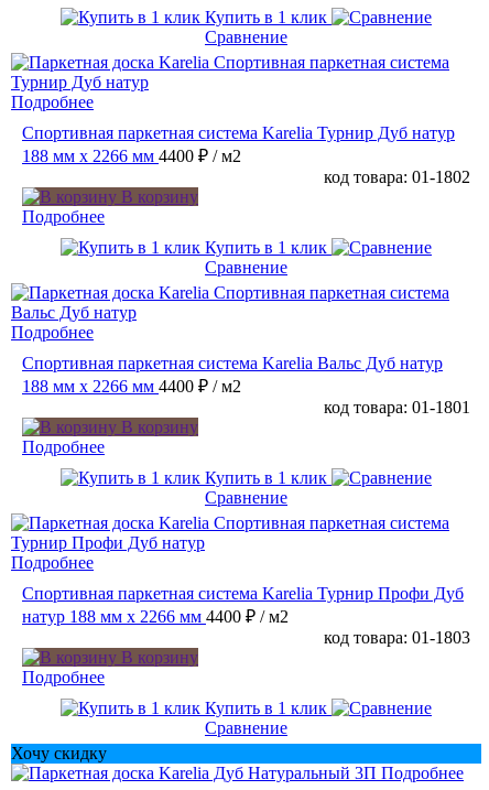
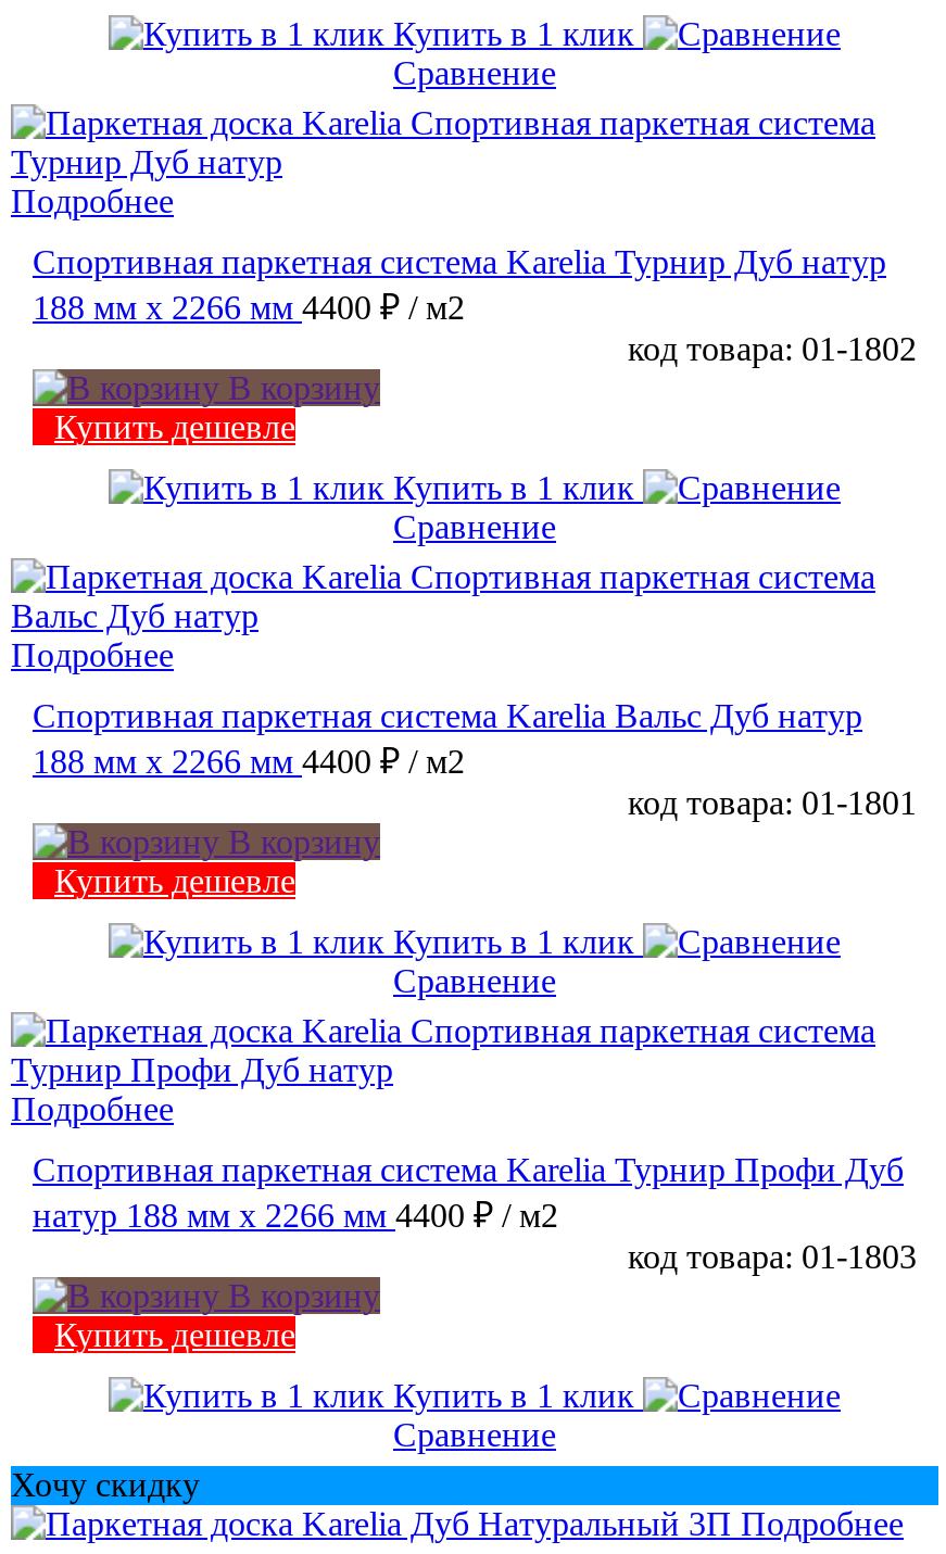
- Подробнее
+ Купить дешевле

- Подробнее
+ Купить дешевле

- Подробнее
+ Купить дешевле
